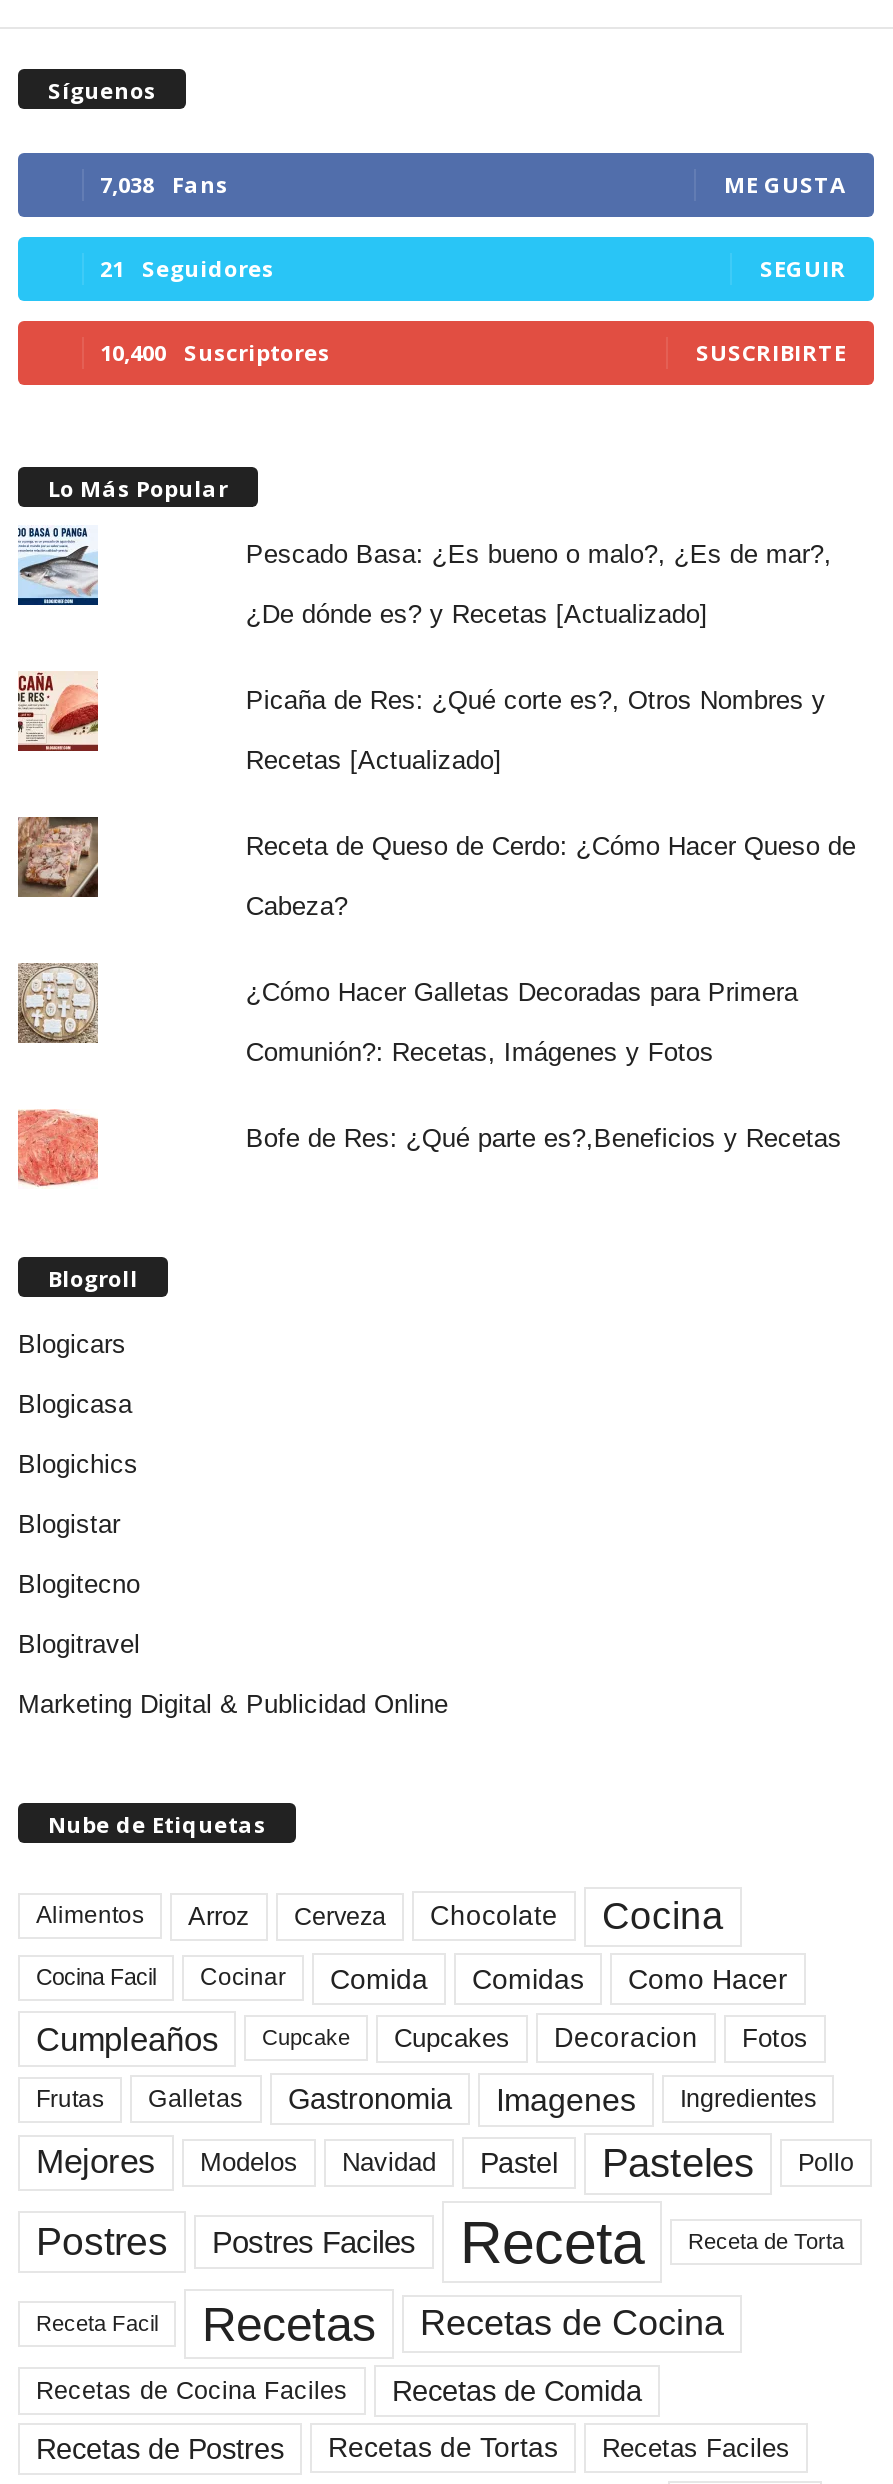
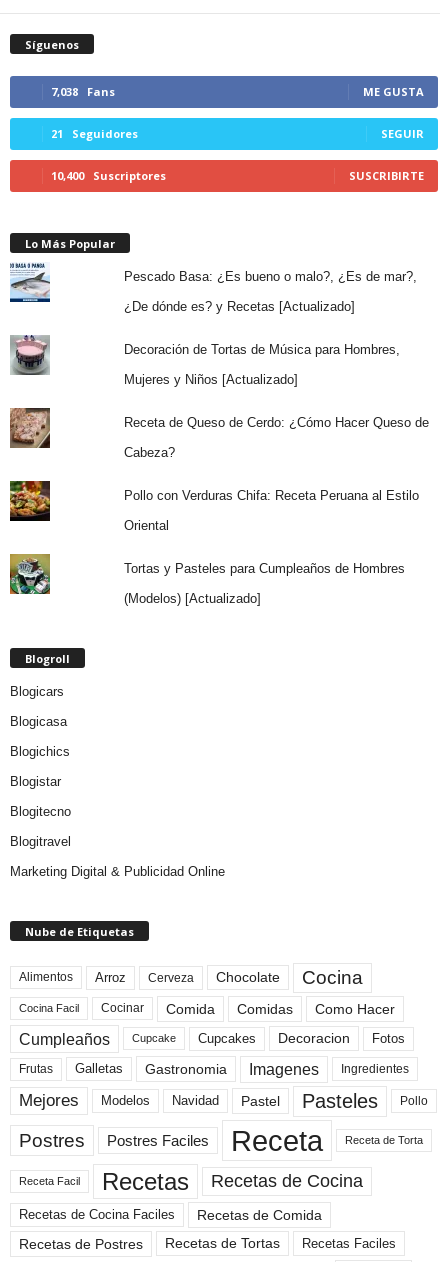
- [image]
+ [image]

- Picaña de Res: ¿Qué corte es?, Otros Nombres y
+ Decoración de Tortas de Música para Hombres,

- Recetas [Actualizado]
+ Mujeres y Niños [Actualizado]

- [image]
+ [image]

- ¿Cómo Hacer Galletas Decoradas para Primera
- Comunión?: Recetas, Imágenes y Fotos
- Bofe de Res: ¿Qué parte es?,Beneficios y Recetas
+ Pollo con Verduras Chifa: Receta Peruana al Estilo
+ Oriental
+ Tortas y Pasteles para Cumpleaños de Hombres
+ (Modelos) [Actualizado]

- [image]
+ [image]
